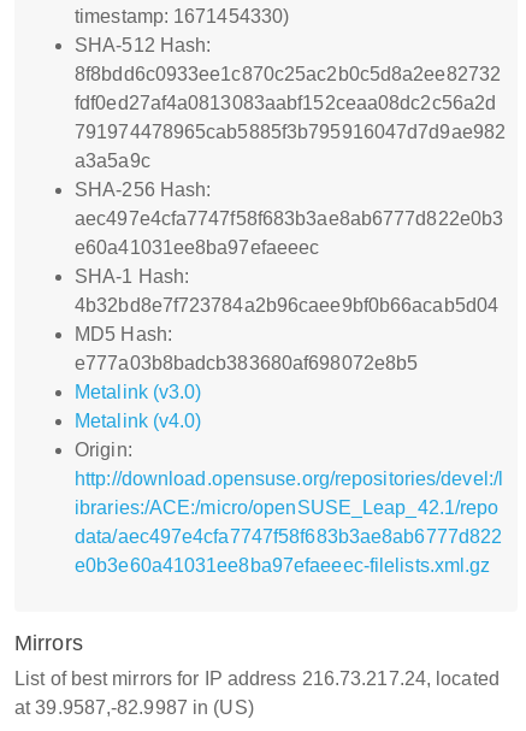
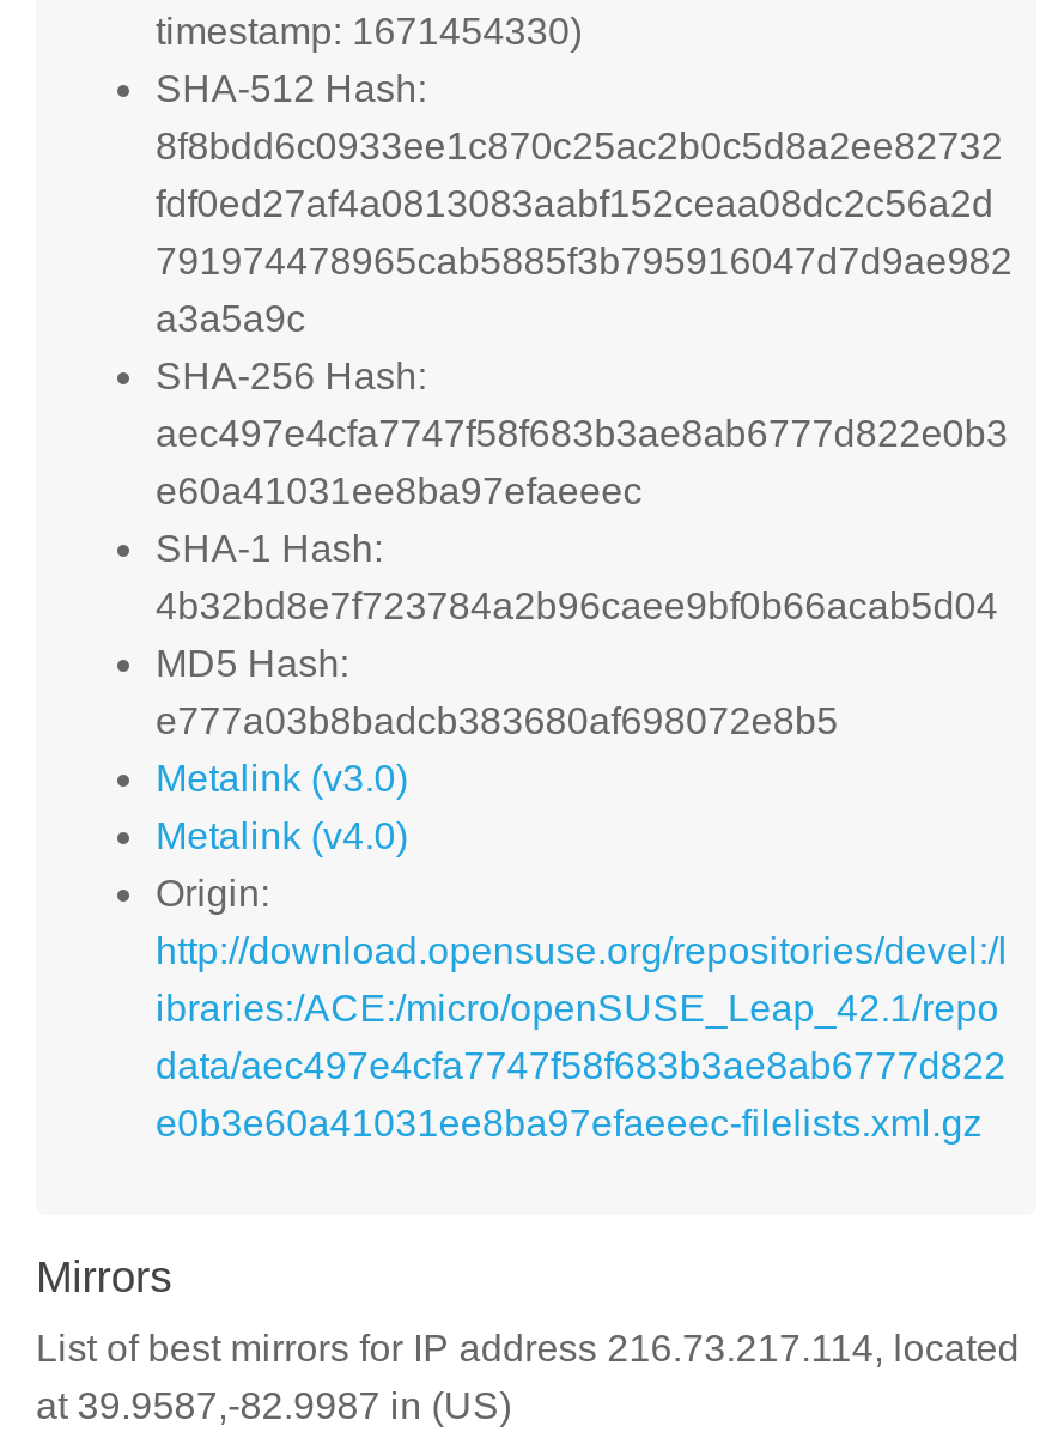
- List of best mirrors for IP address 216.73.217.24, located
+ List of best mirrors for IP address 216.73.217.114, located
